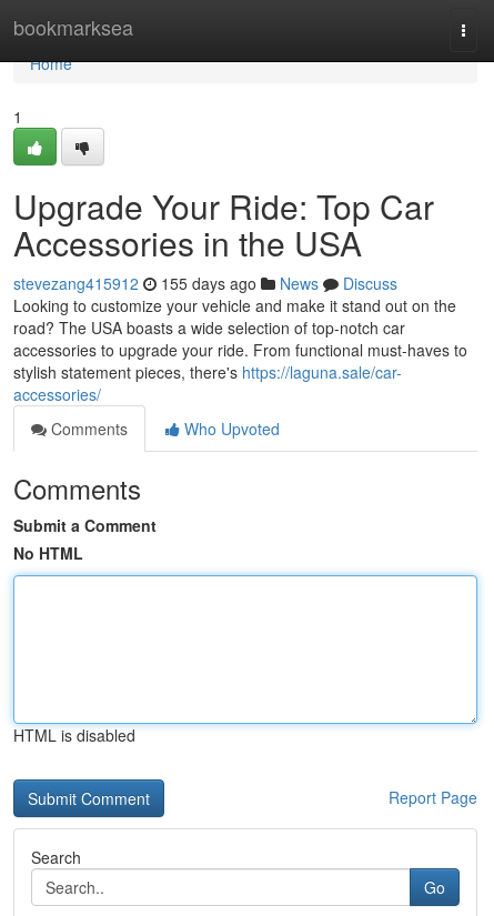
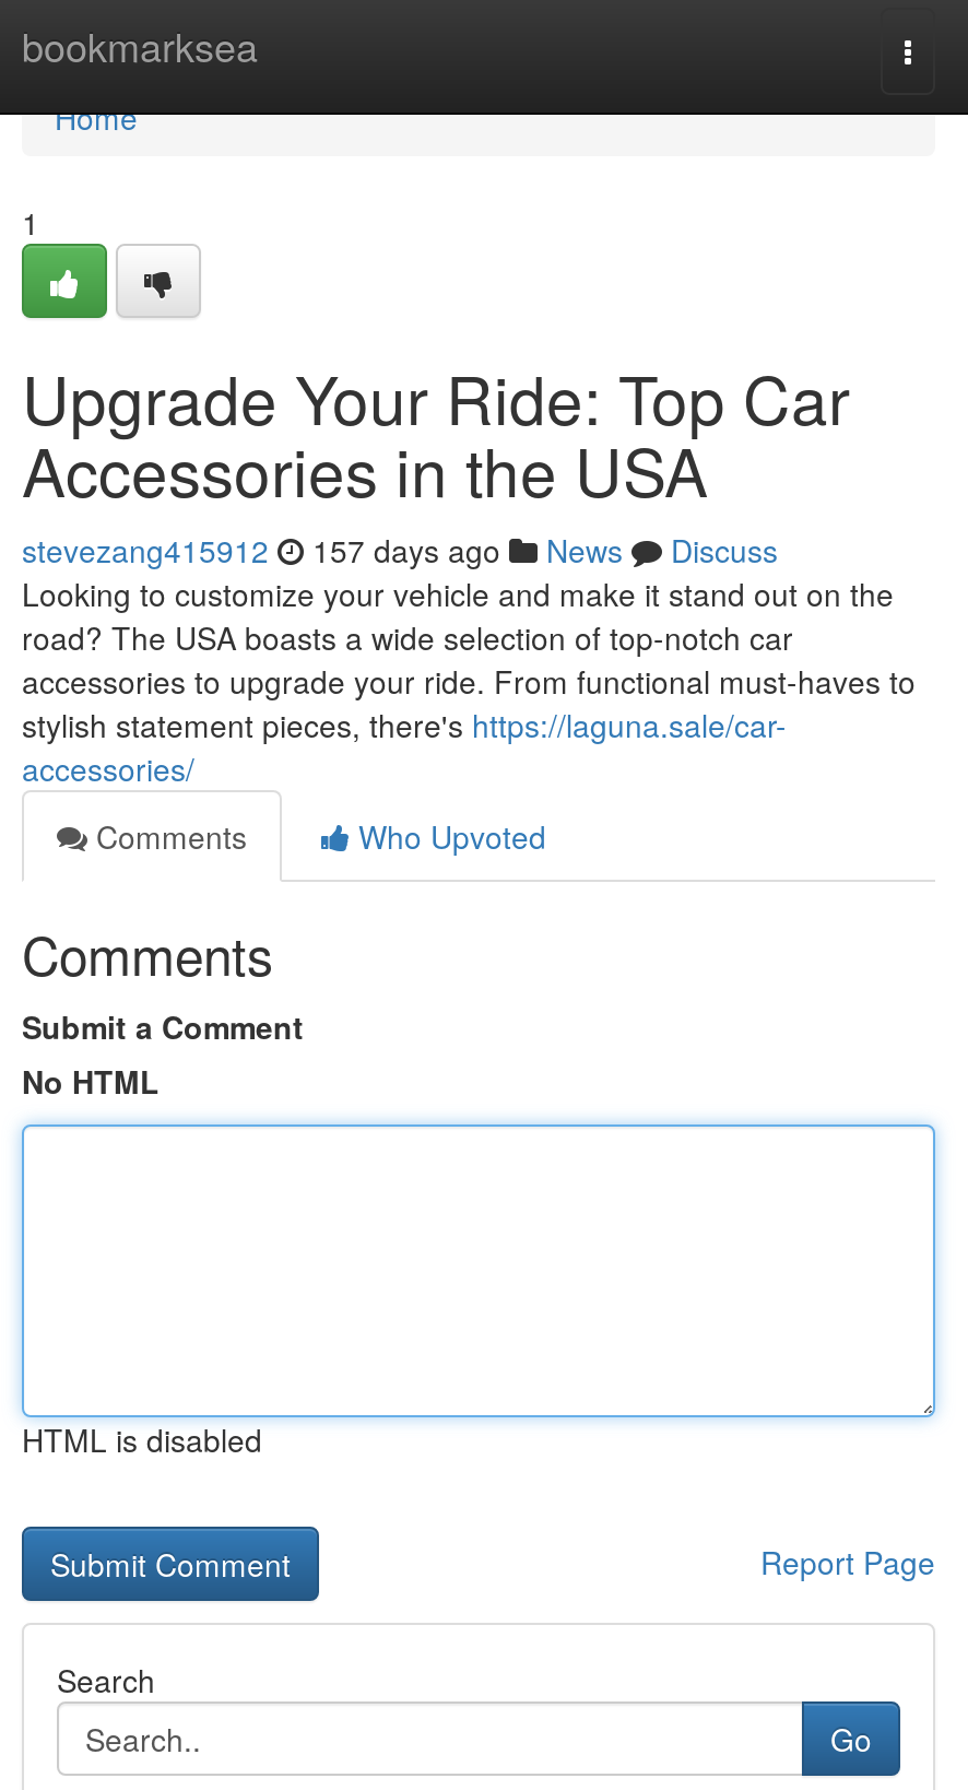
- stevezang415912 155 days ago News Discuss
+ stevezang415912 157 days ago News Discuss
